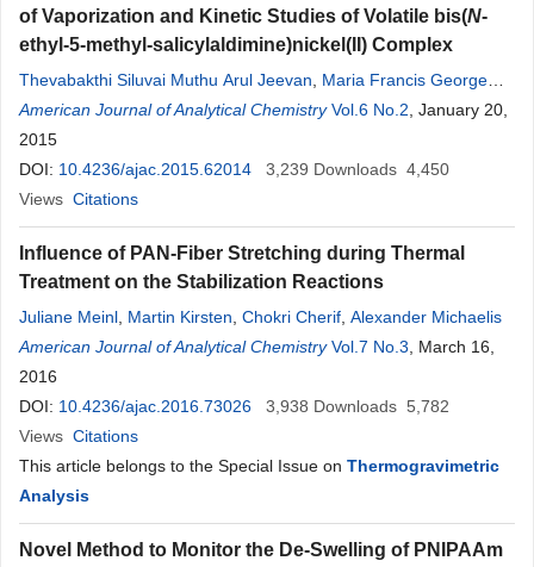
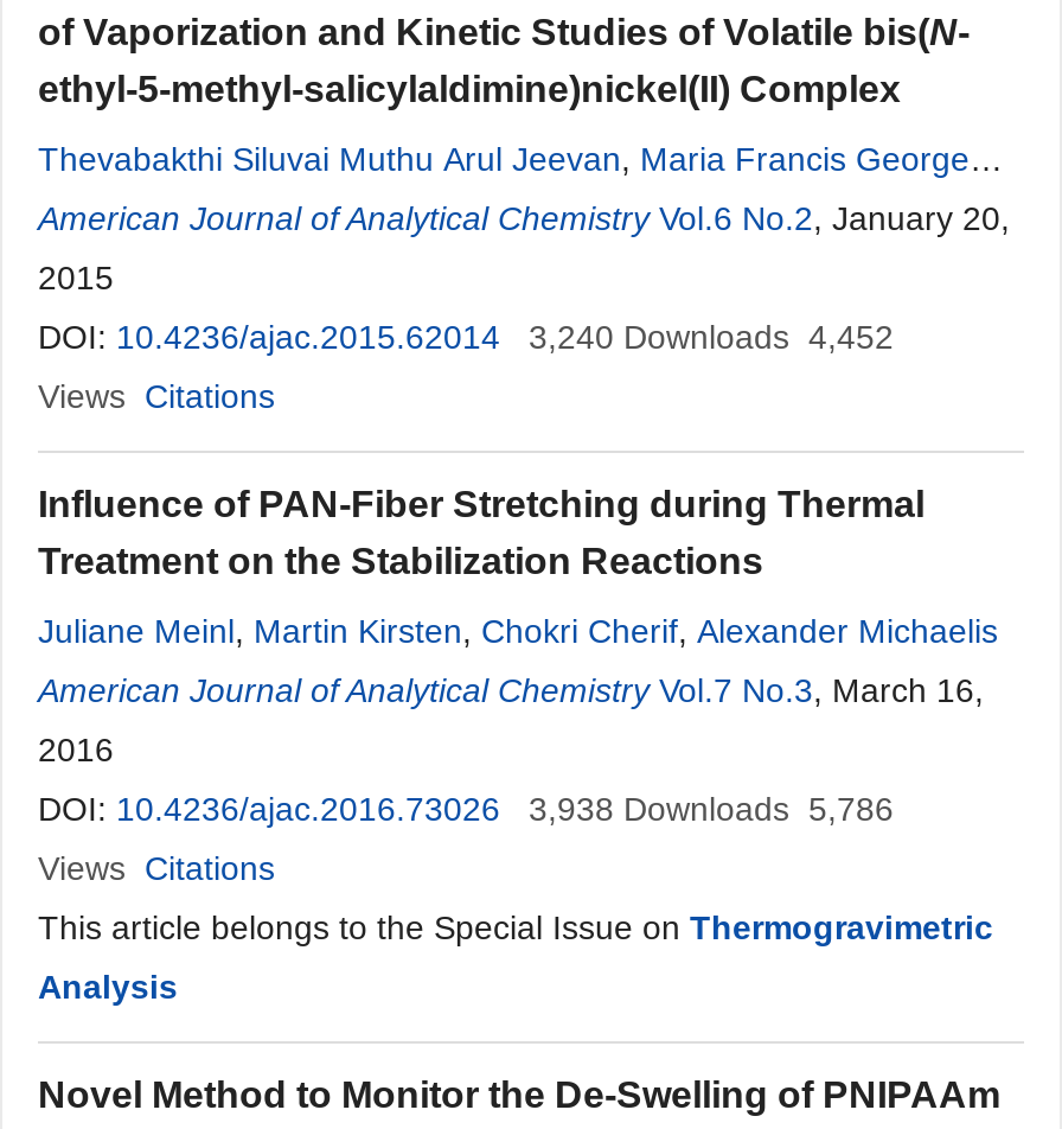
- DOI: 10.4236/ajac.2015.62014 3,239 Downloads 4,450
+ DOI: 10.4236/ajac.2015.62014 3,240 Downloads 4,452

- DOI: 10.4236/ajac.2016.73026 3,938 Downloads 5,782
+ DOI: 10.4236/ajac.2016.73026 3,938 Downloads 5,786
